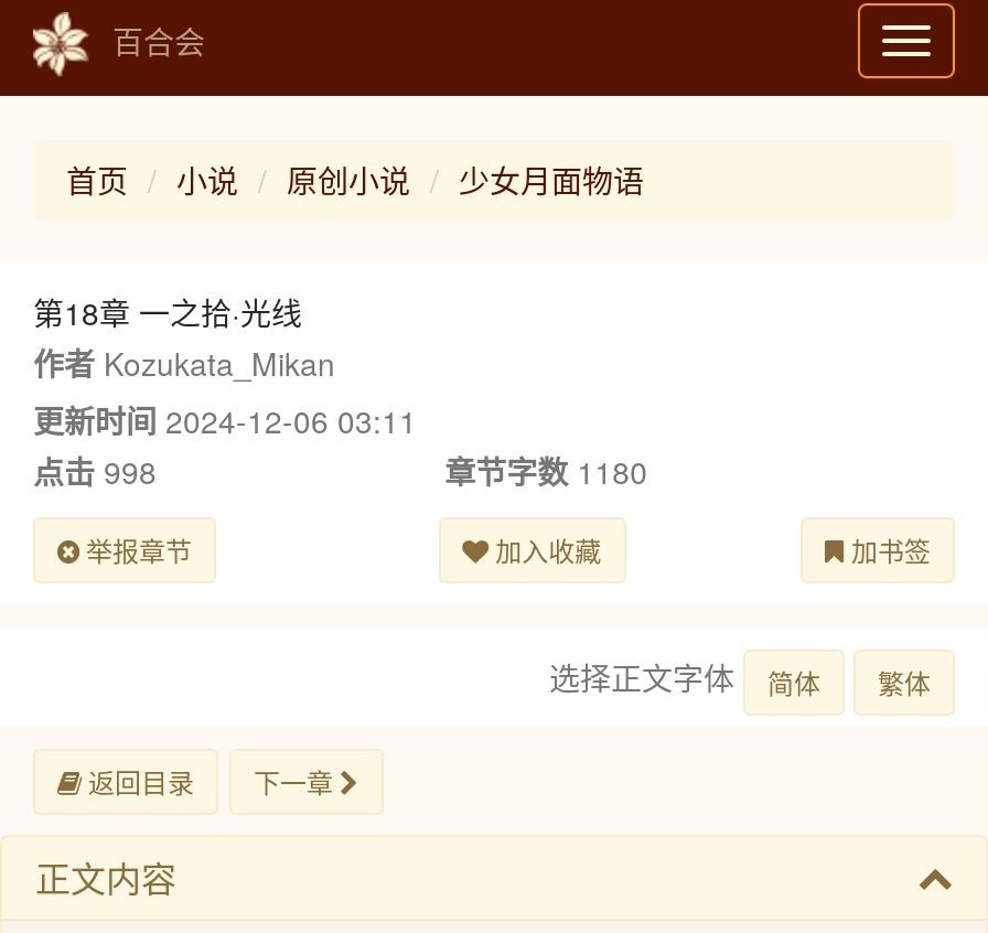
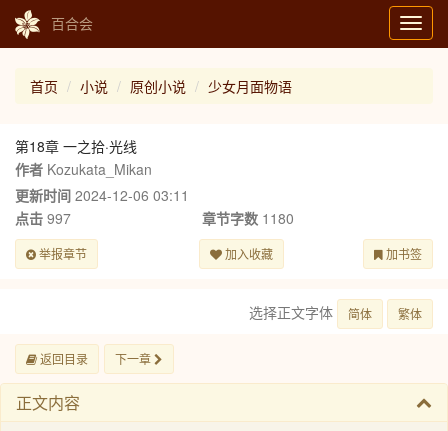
- 点击998
+ 点击997
